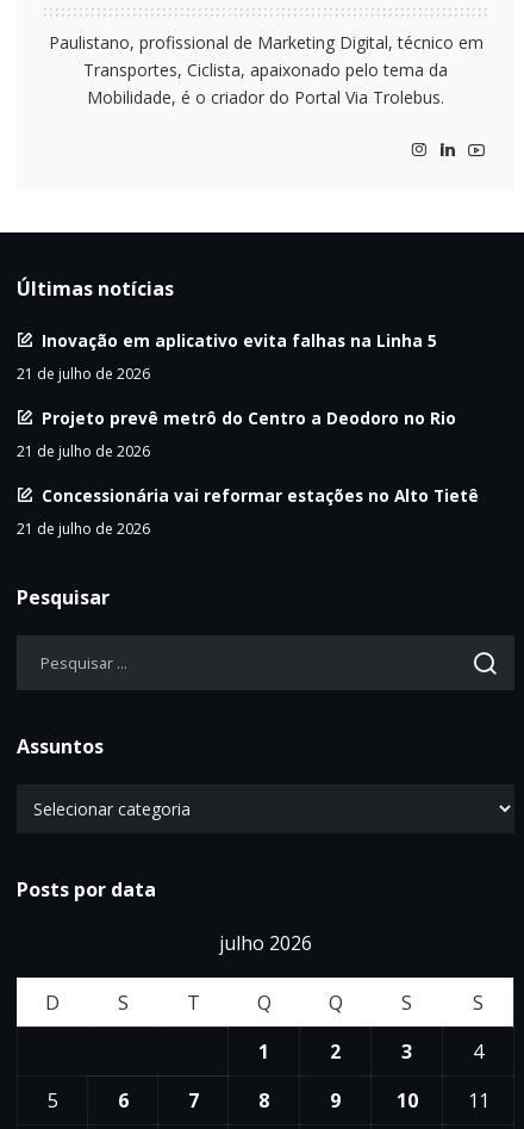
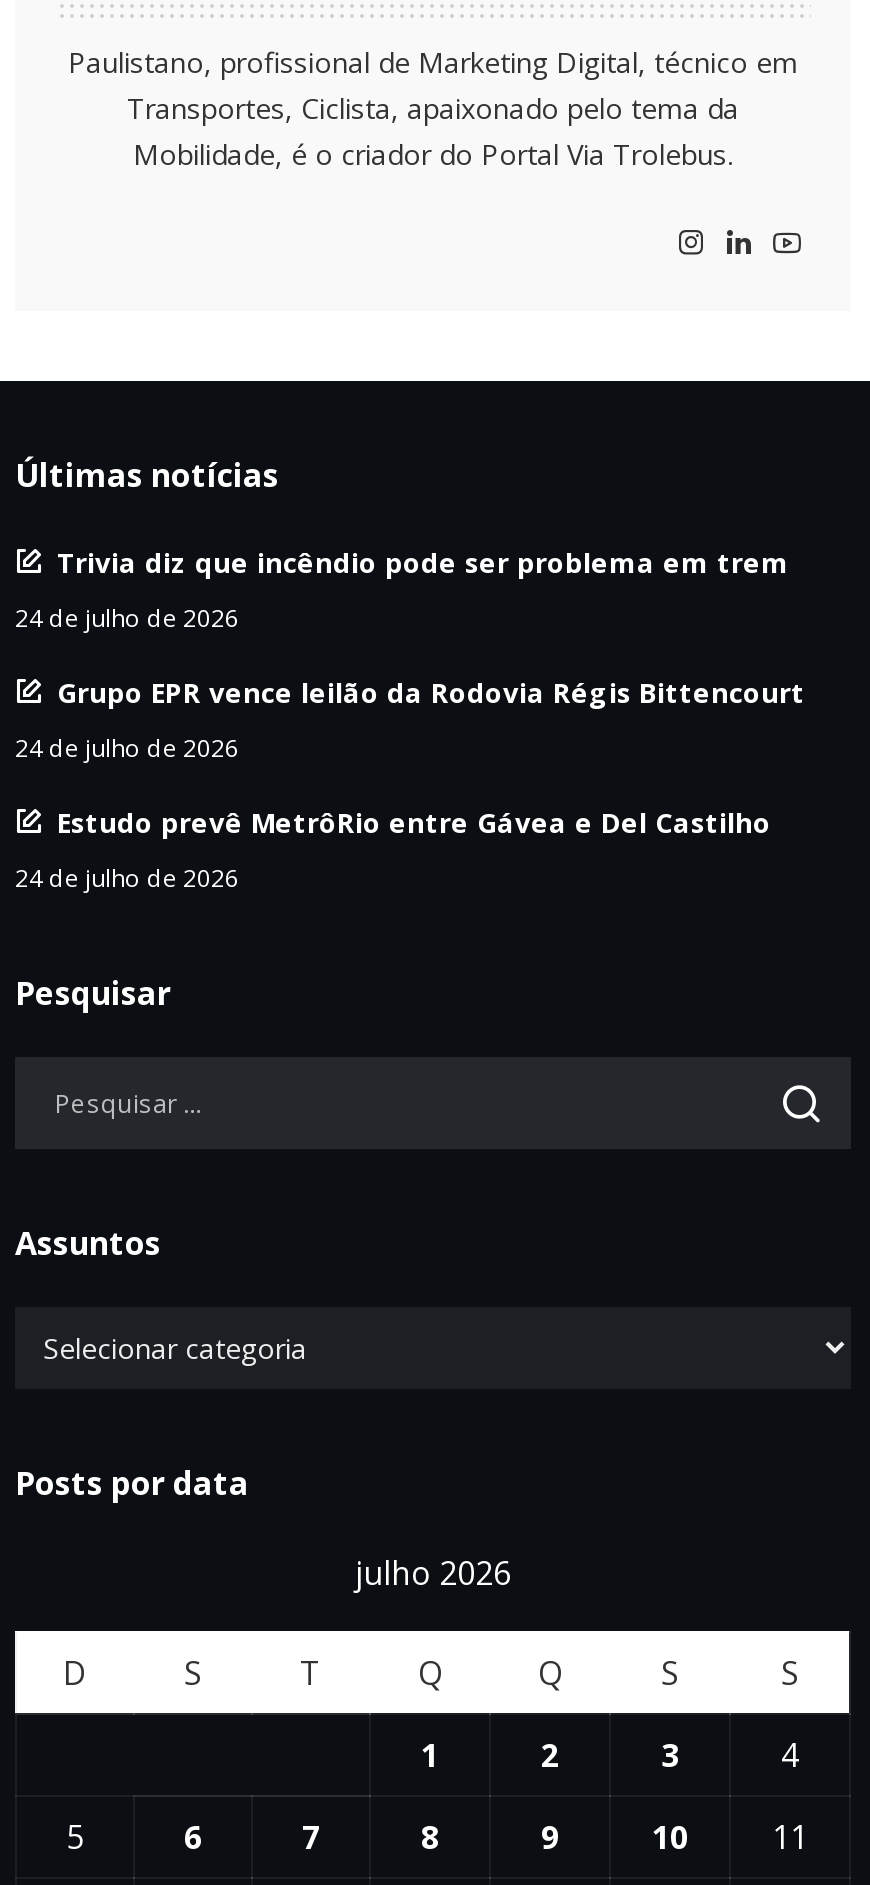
- Inovação em aplicativo evita falhas na Linha 5
+ Trivia diz que incêndio pode ser problema em trem

- 21 de julho de 2026
+ 24 de julho de 2026

- Projeto prevê metrô do Centro a Deodoro no Rio
+ Grupo EPR vence leilão da Rodovia Régis Bittencourt

- 21 de julho de 2026
+ 24 de julho de 2026

- Concessionária vai reformar estações no Alto Tietê
+ Estudo prevê MetrôRio entre Gávea e Del Castilho

- 21 de julho de 2026
+ 24 de julho de 2026
